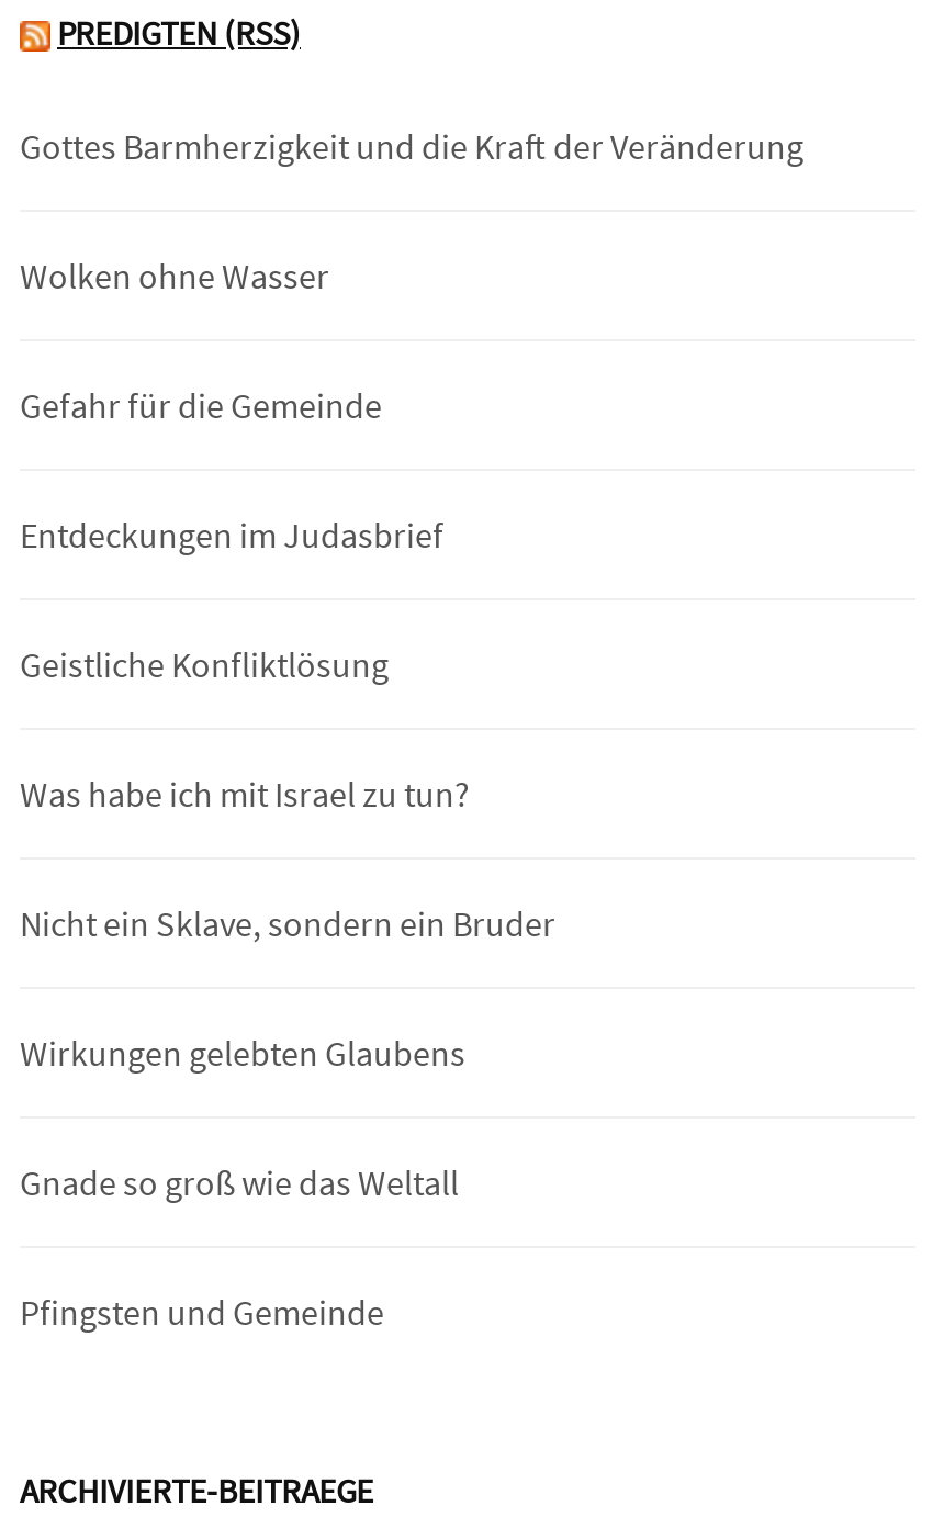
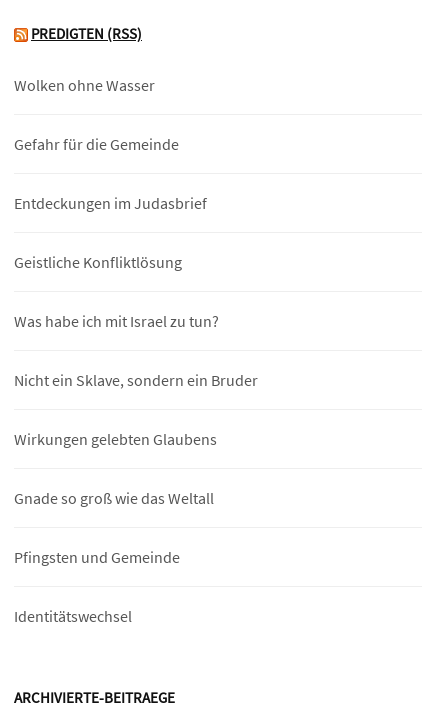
- Gottes Barmherzigkeit und die Kraft der Veränderung

moved up: Wolken ohne Wasser | Gefahr für die Gemeinde | Entdeckungen im Judasbrief | ... | Gnade so groß wie das Weltall | Pfingsten und Gemeinde

+ Identitätswechsel
